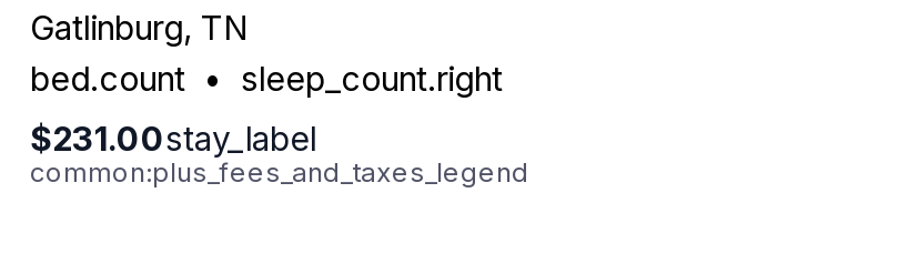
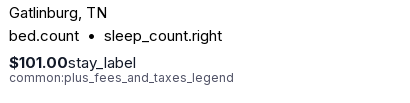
- $231.00stay_label
+ $101.00stay_label
